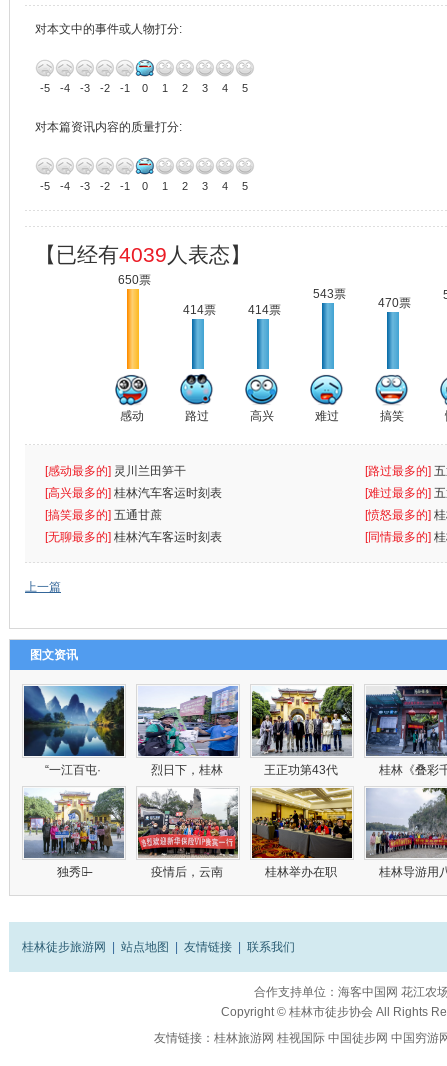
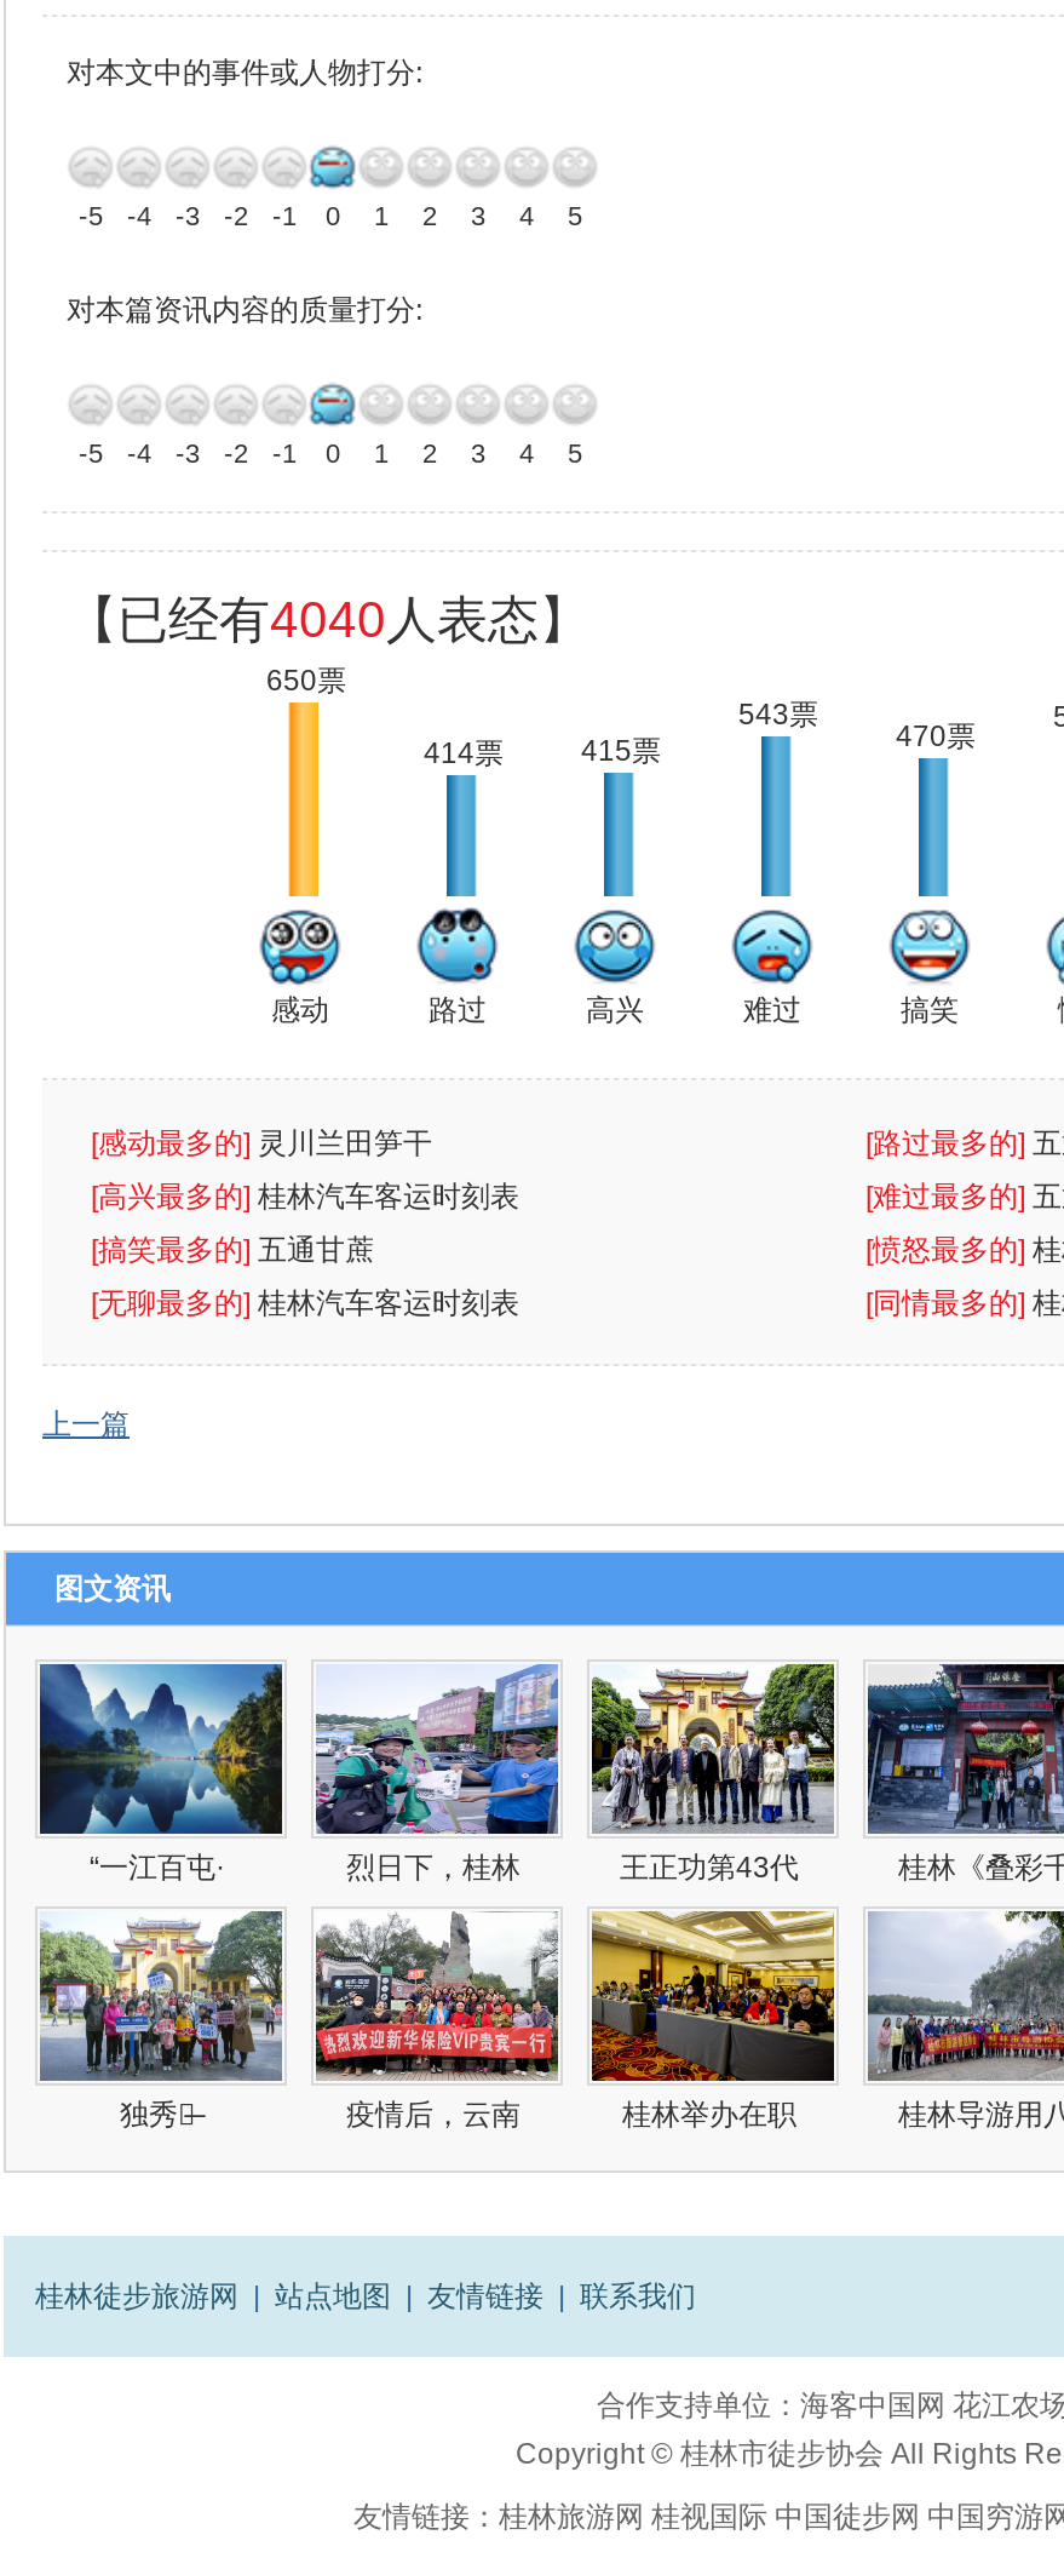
- 【已经有4039人表态】
+ 【已经有4040人表态】

- 414票
+ 415票
